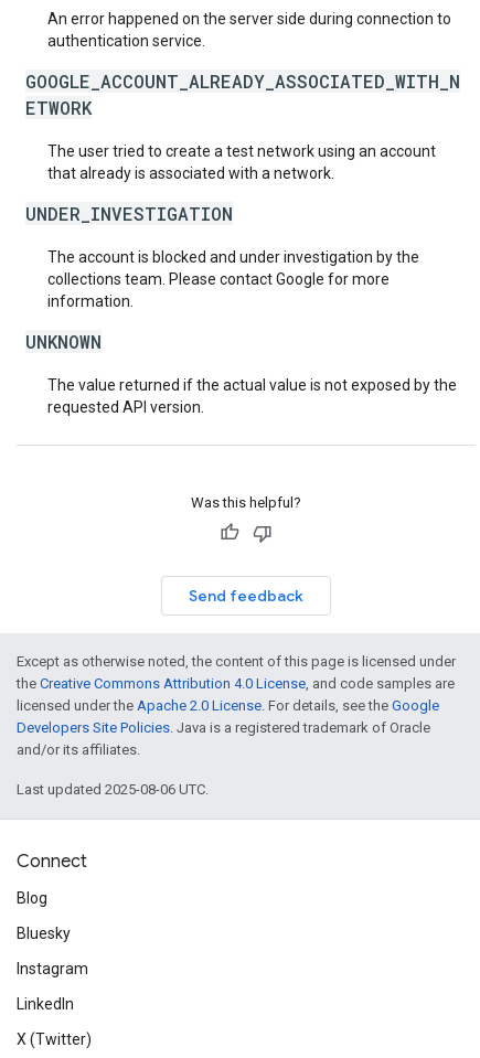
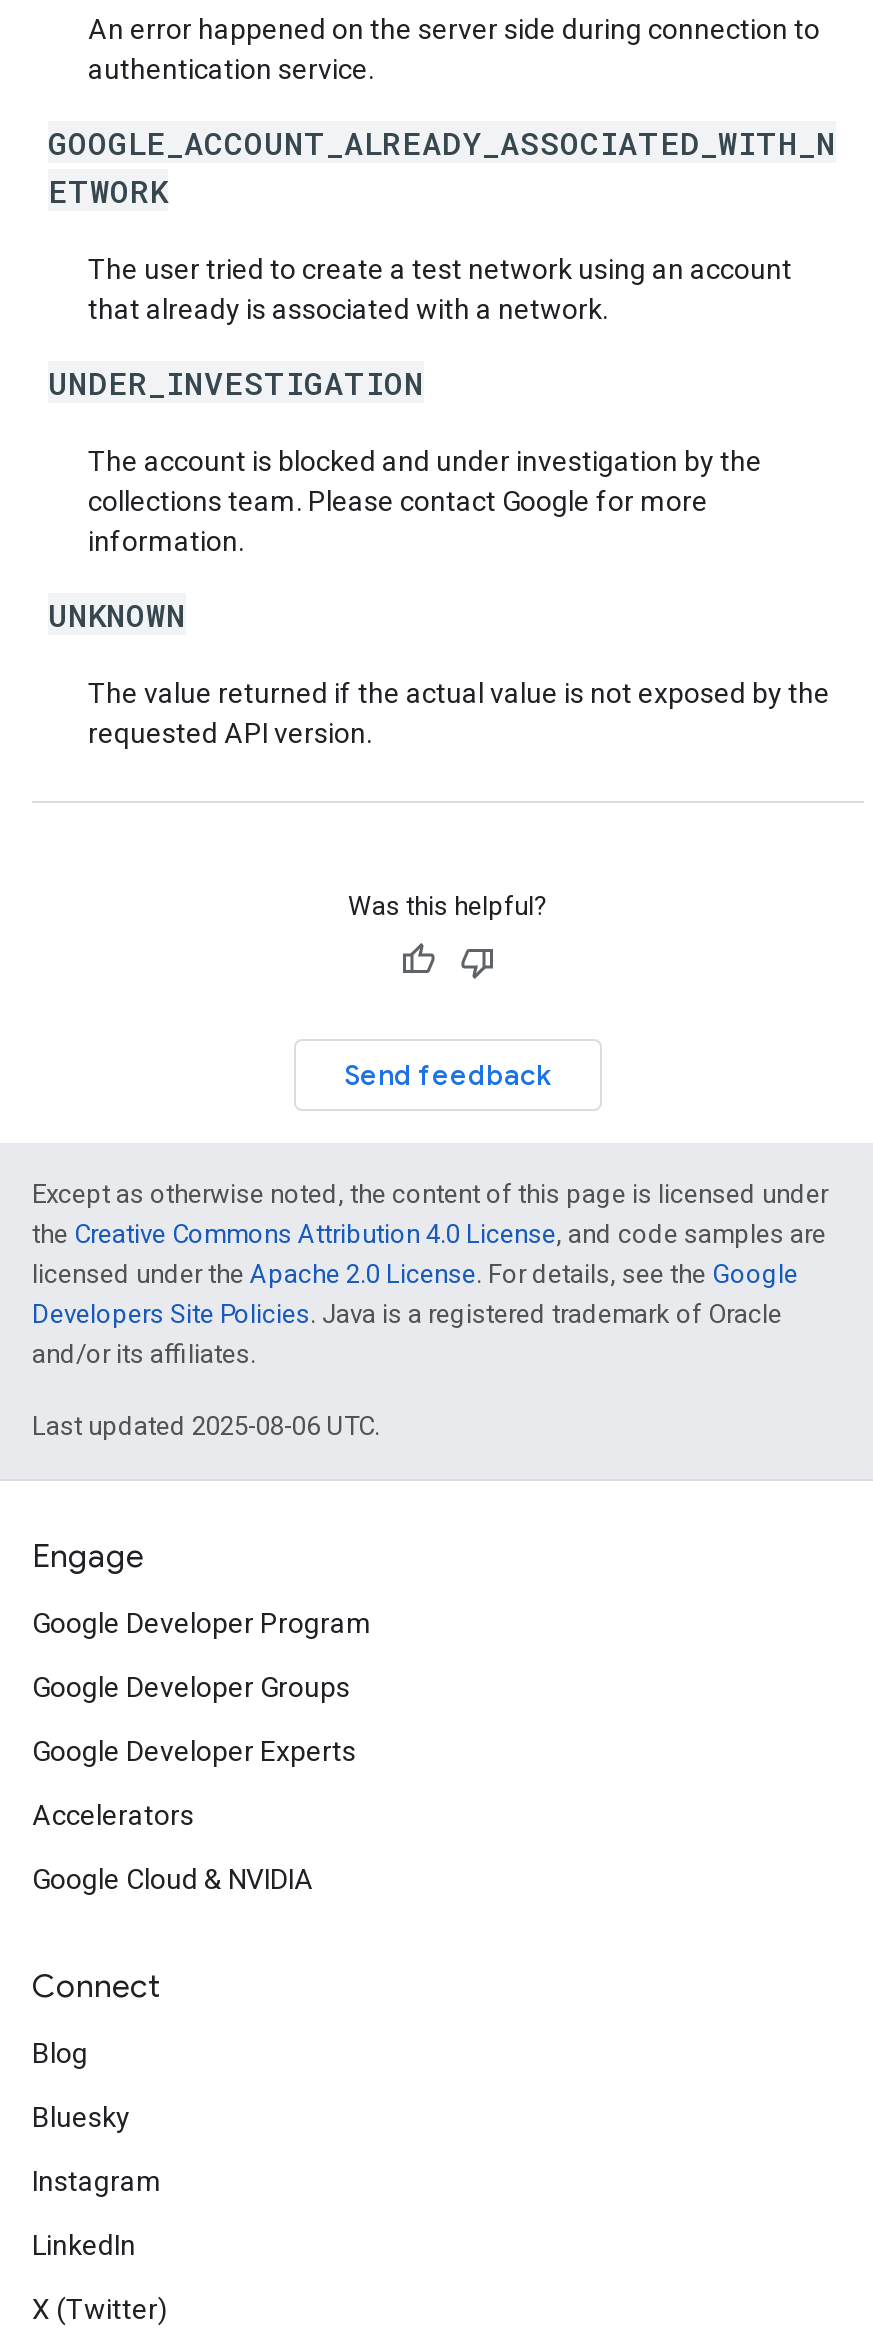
+ Engage
+ Google Developer Program
+ Google Developer Groups
+ Google Developer Experts
+ Accelerators
+ Google Cloud & NVIDIA
